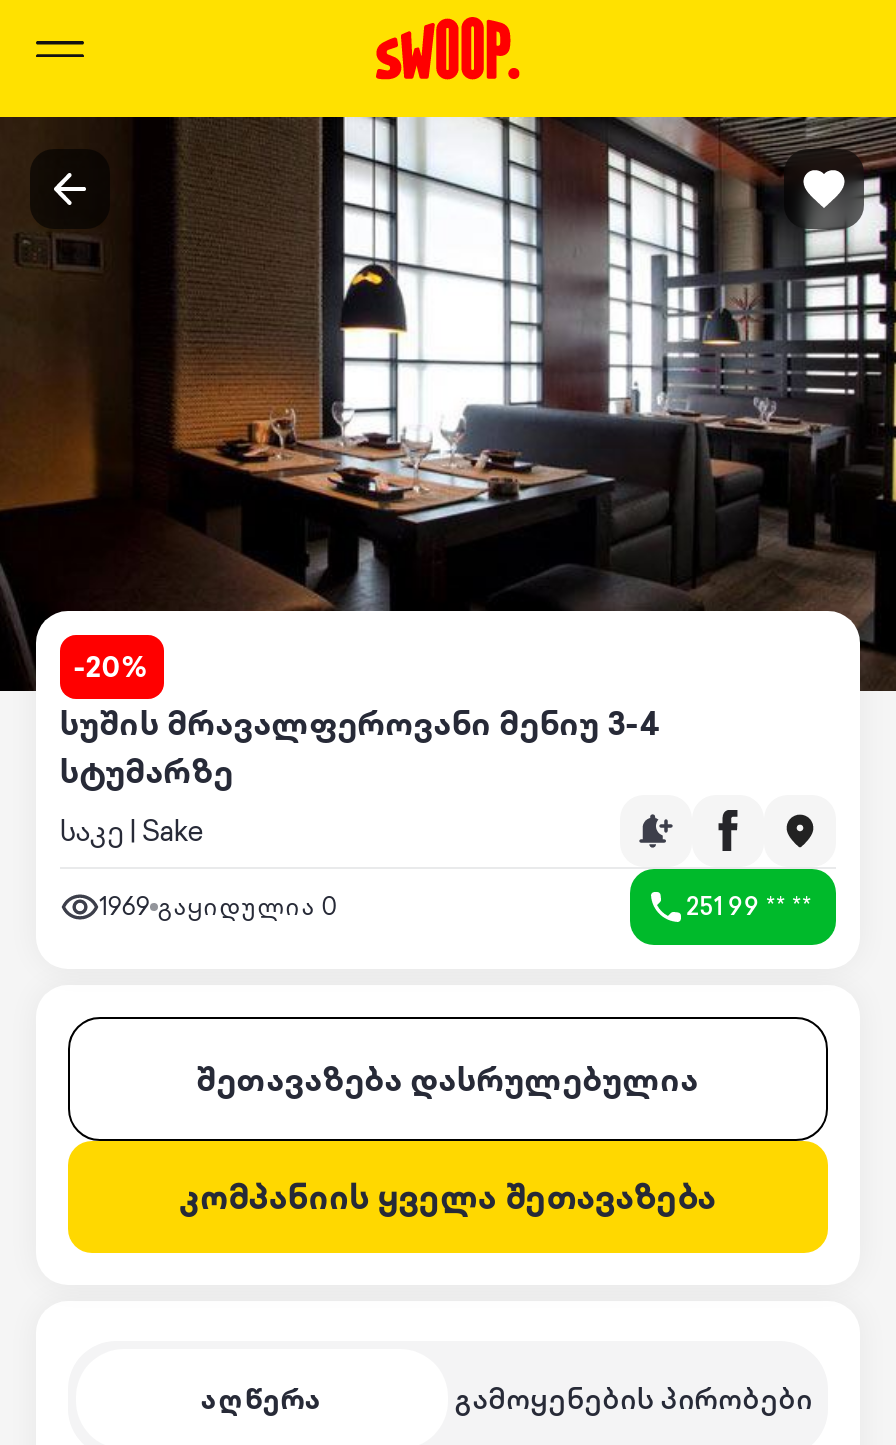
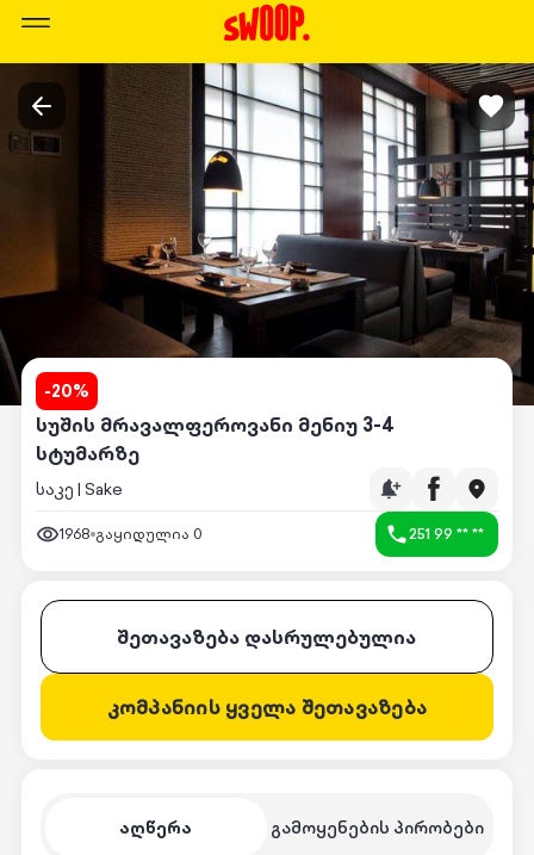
- 1969 გაყიდულია 0
+ 1968 გაყიდულია 0
